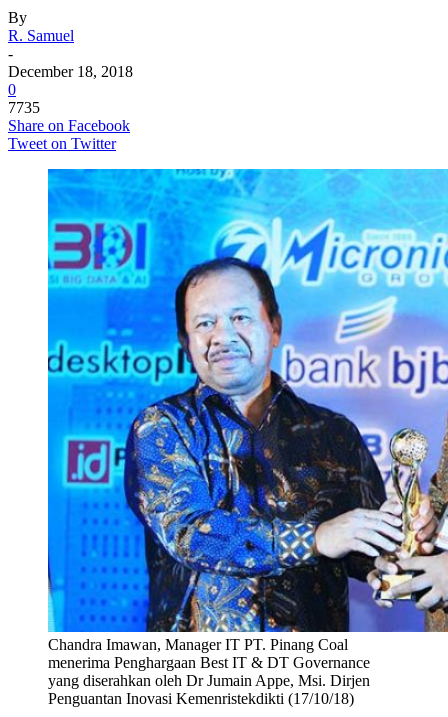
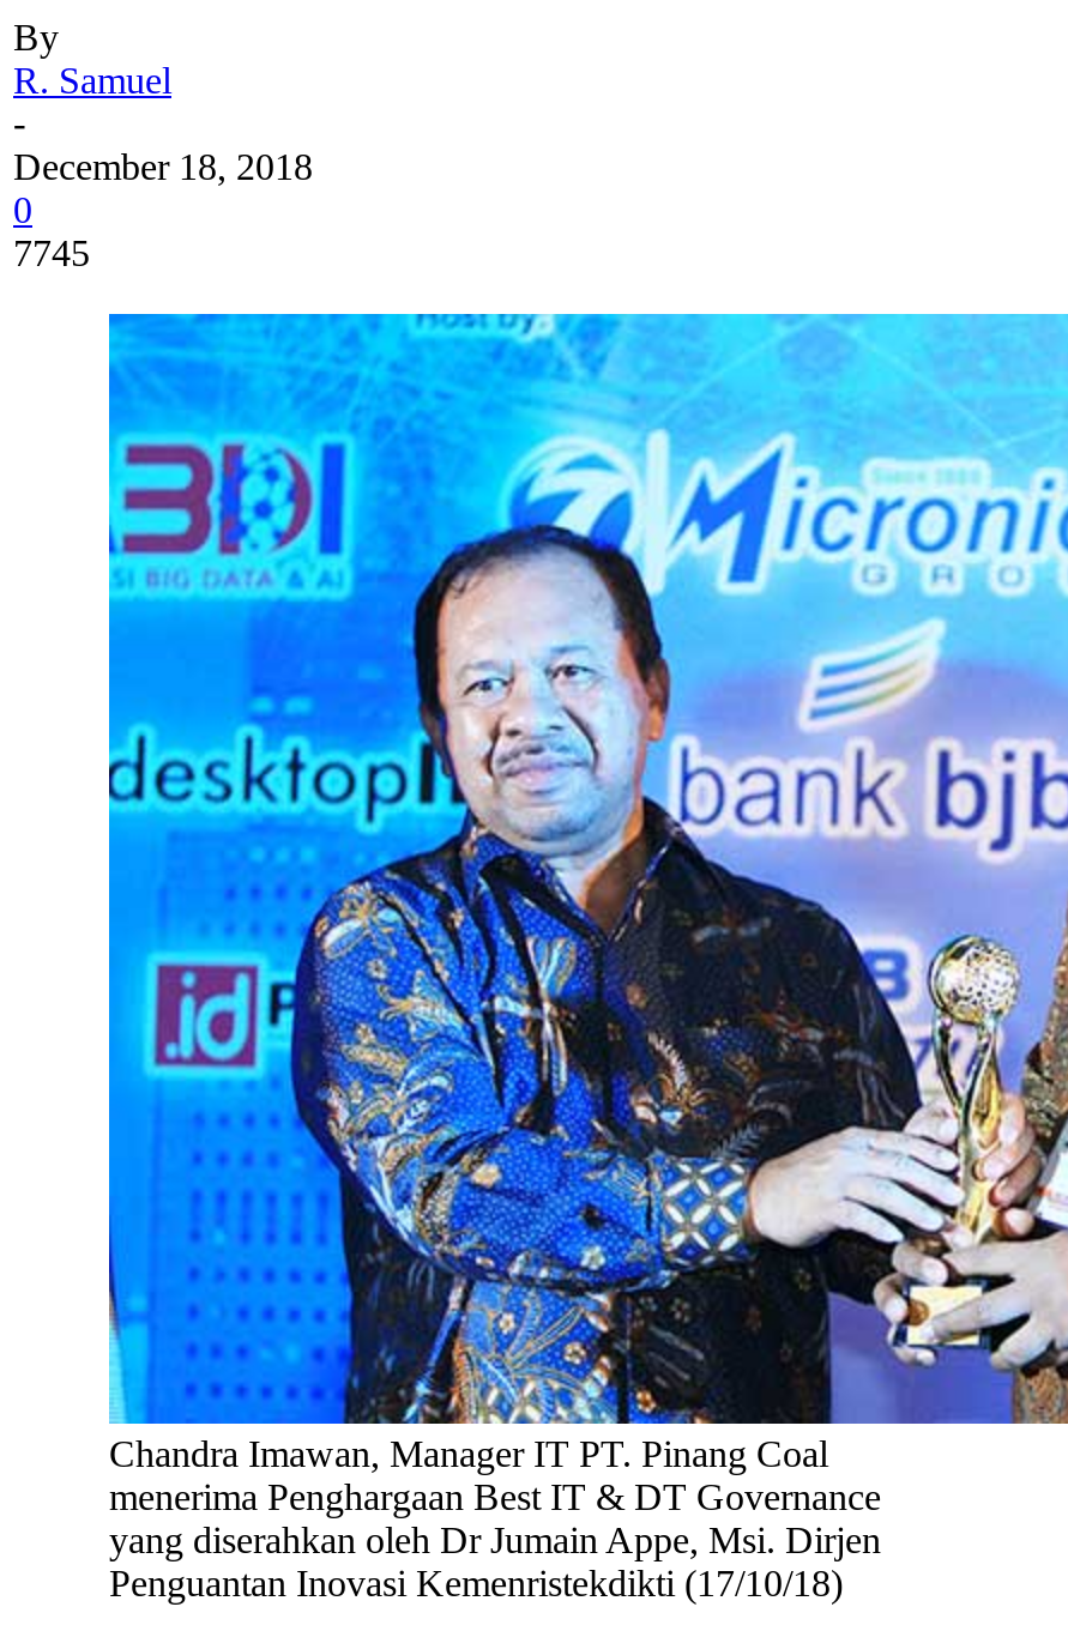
- 7735
- Share on Facebook
- Tweet on Twitter
+ 7745
